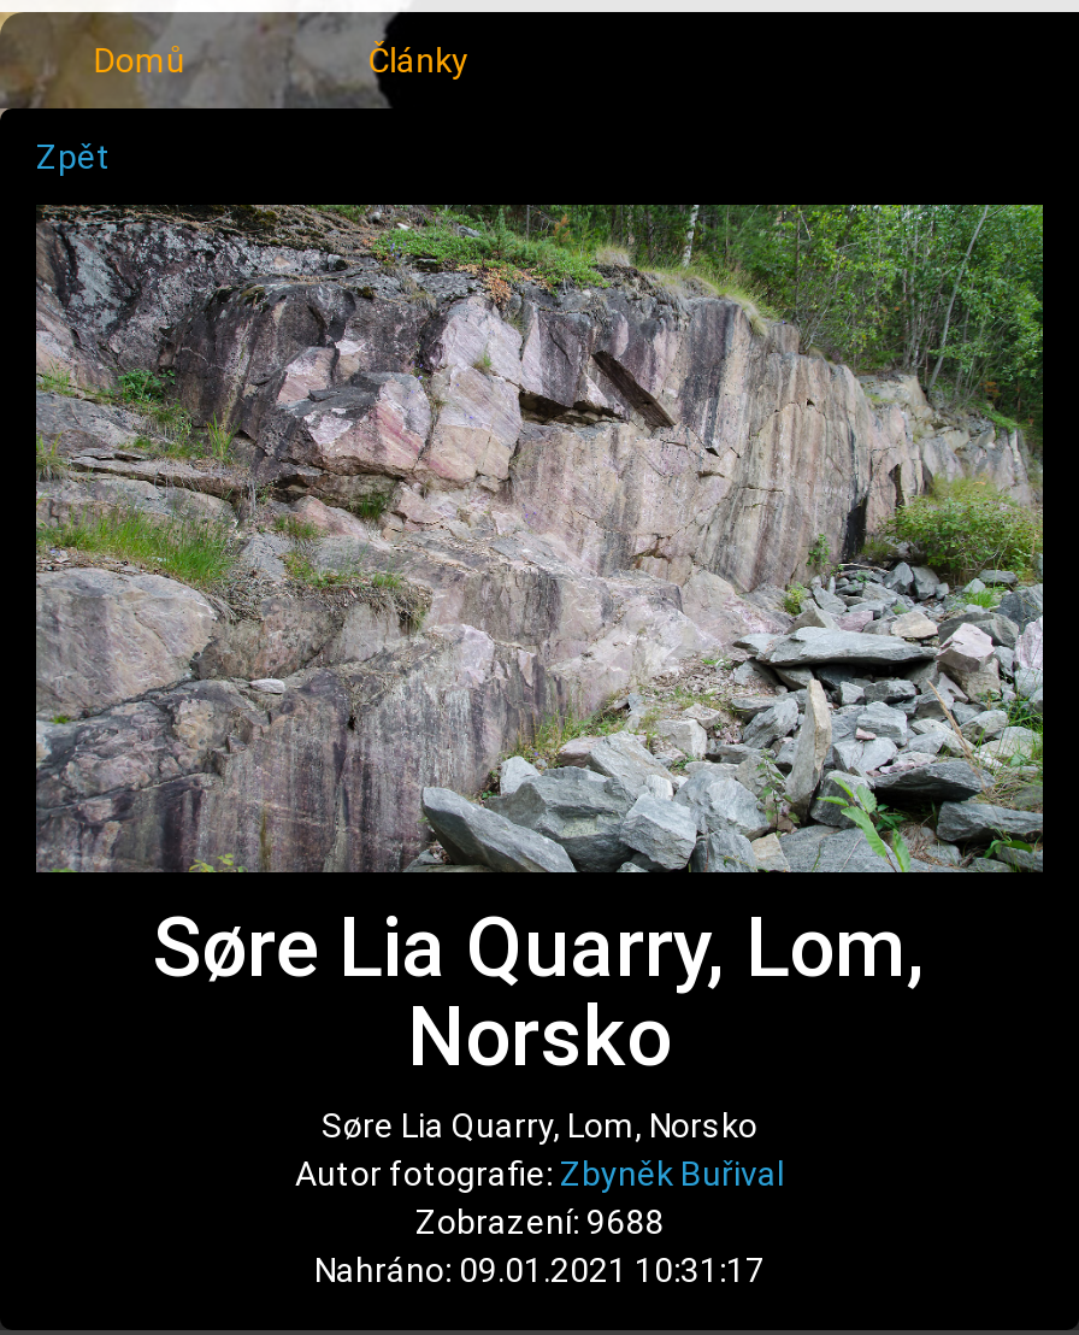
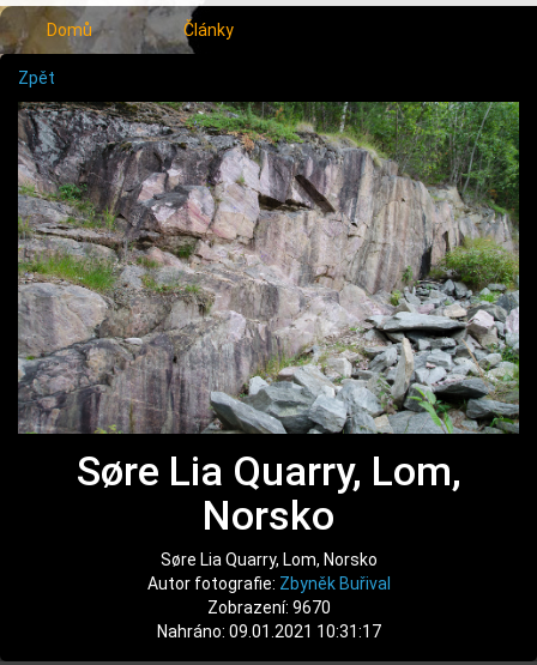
- Zobrazení: 9688
+ Zobrazení: 9670
